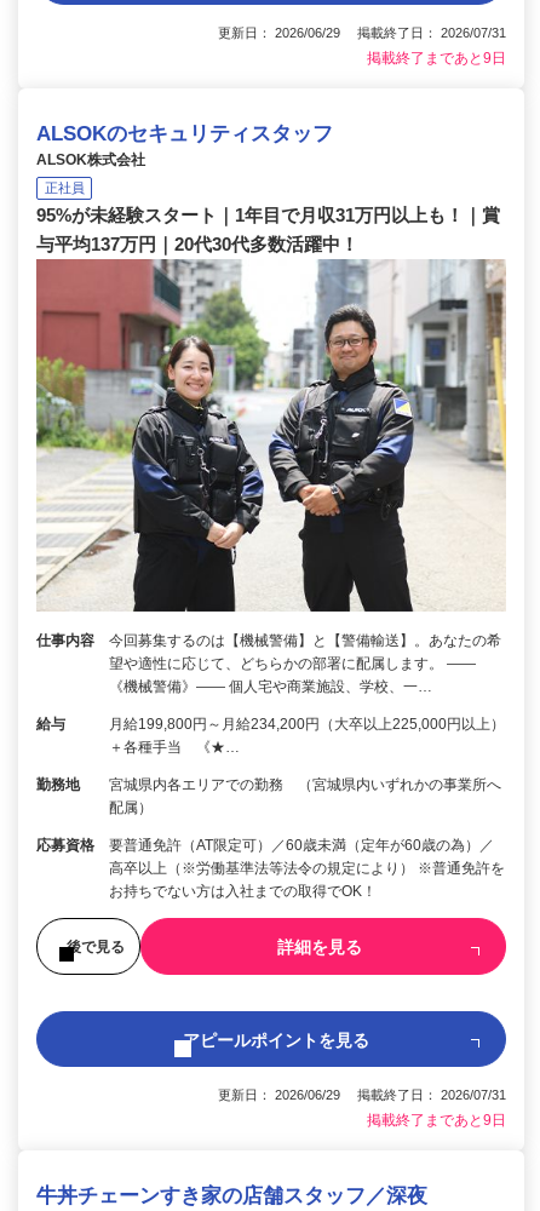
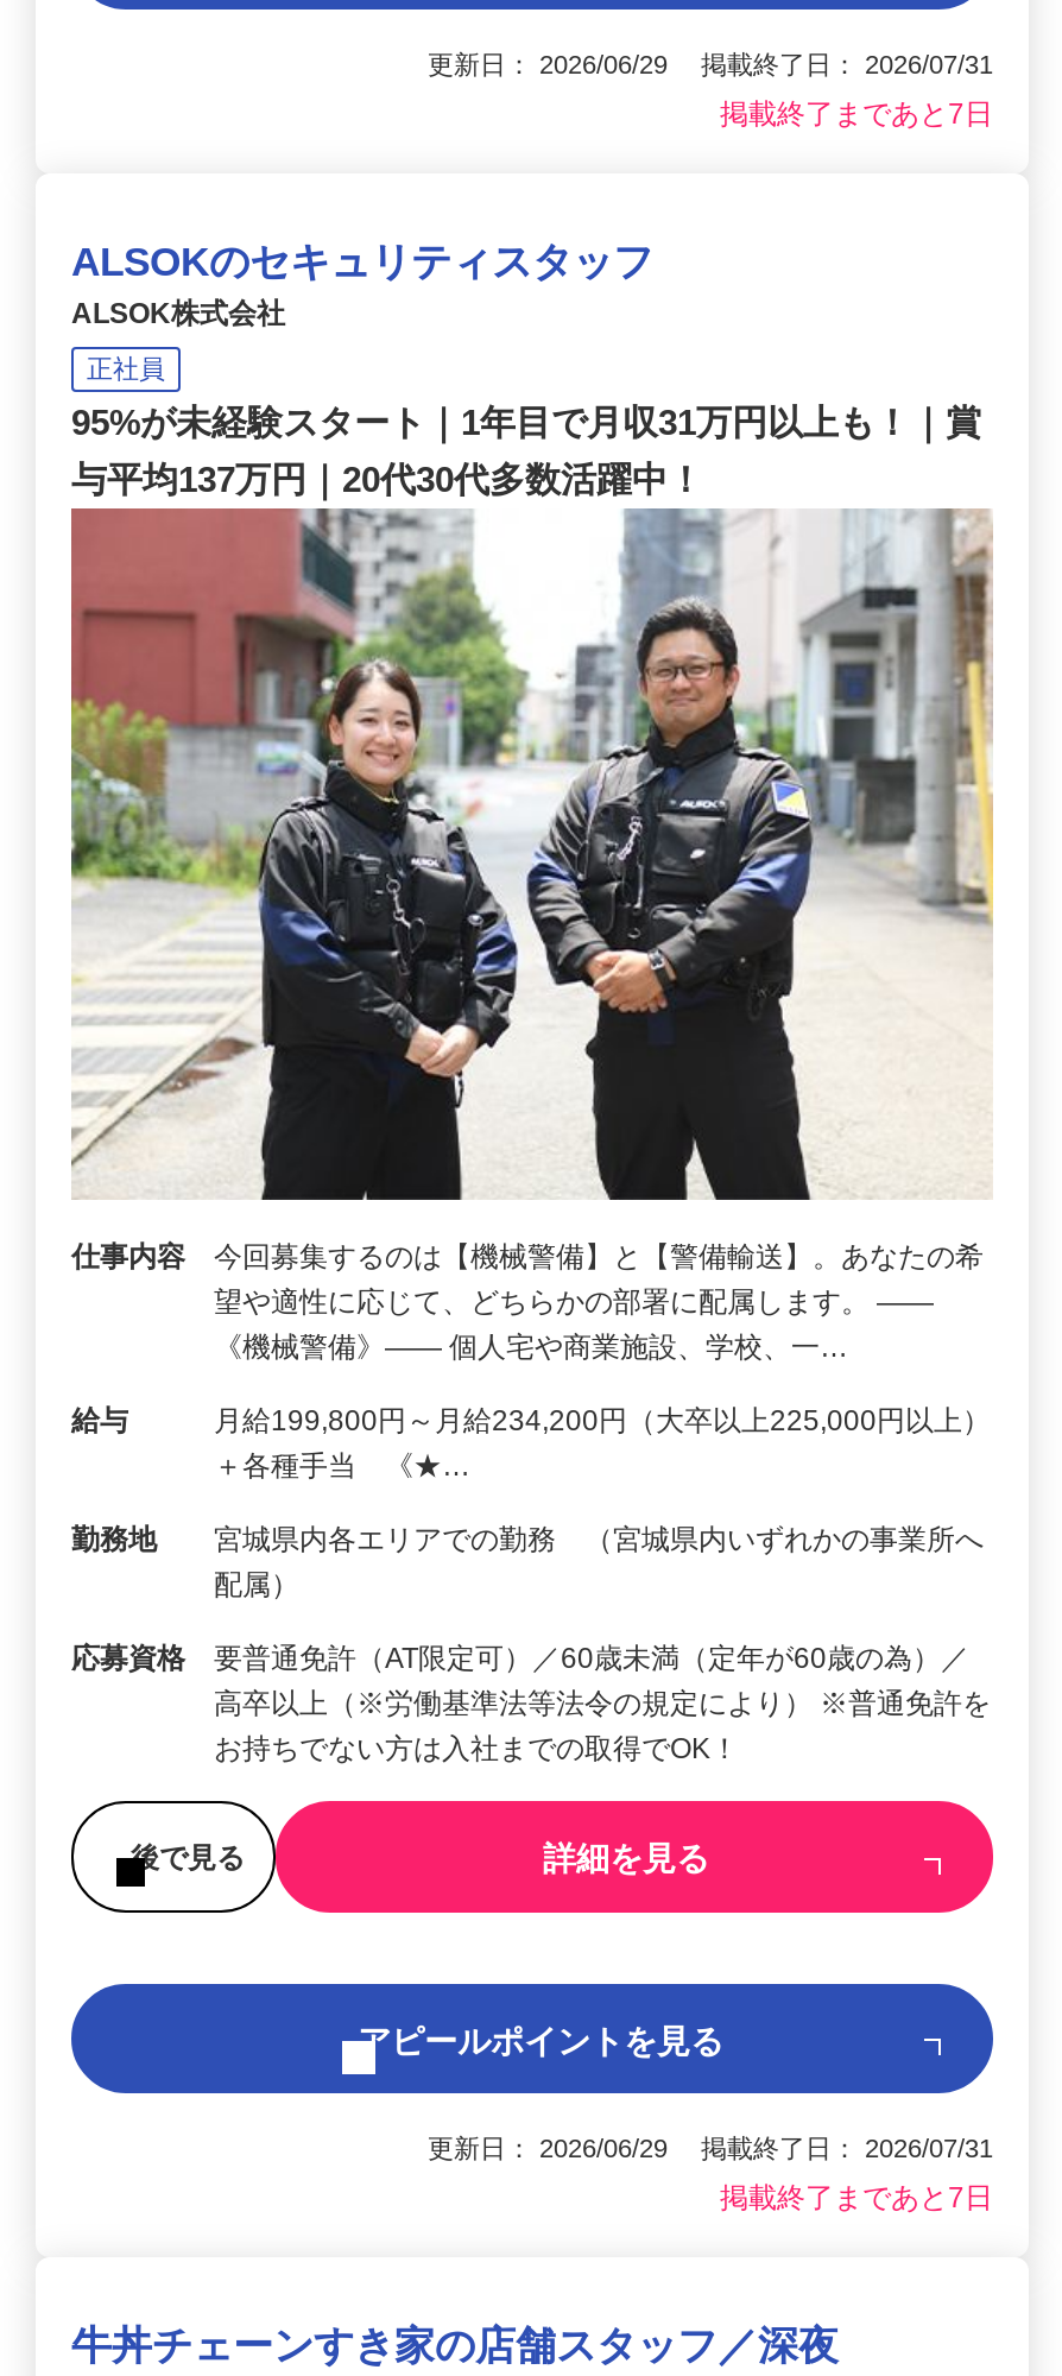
- 掲載終了まであと9日
+ 掲載終了まであと7日

- 掲載終了まであと9日
+ 掲載終了まであと7日
